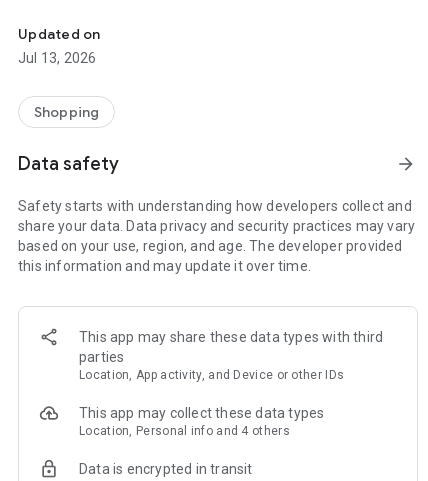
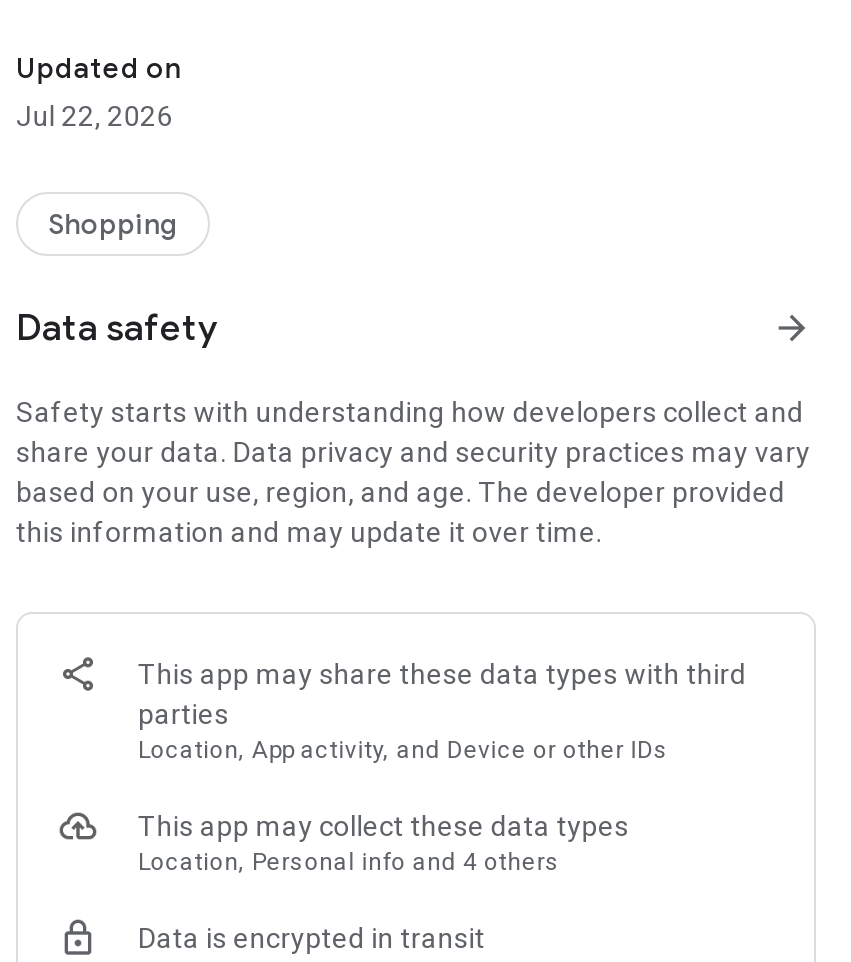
- Jul 13, 2026
+ Jul 22, 2026
